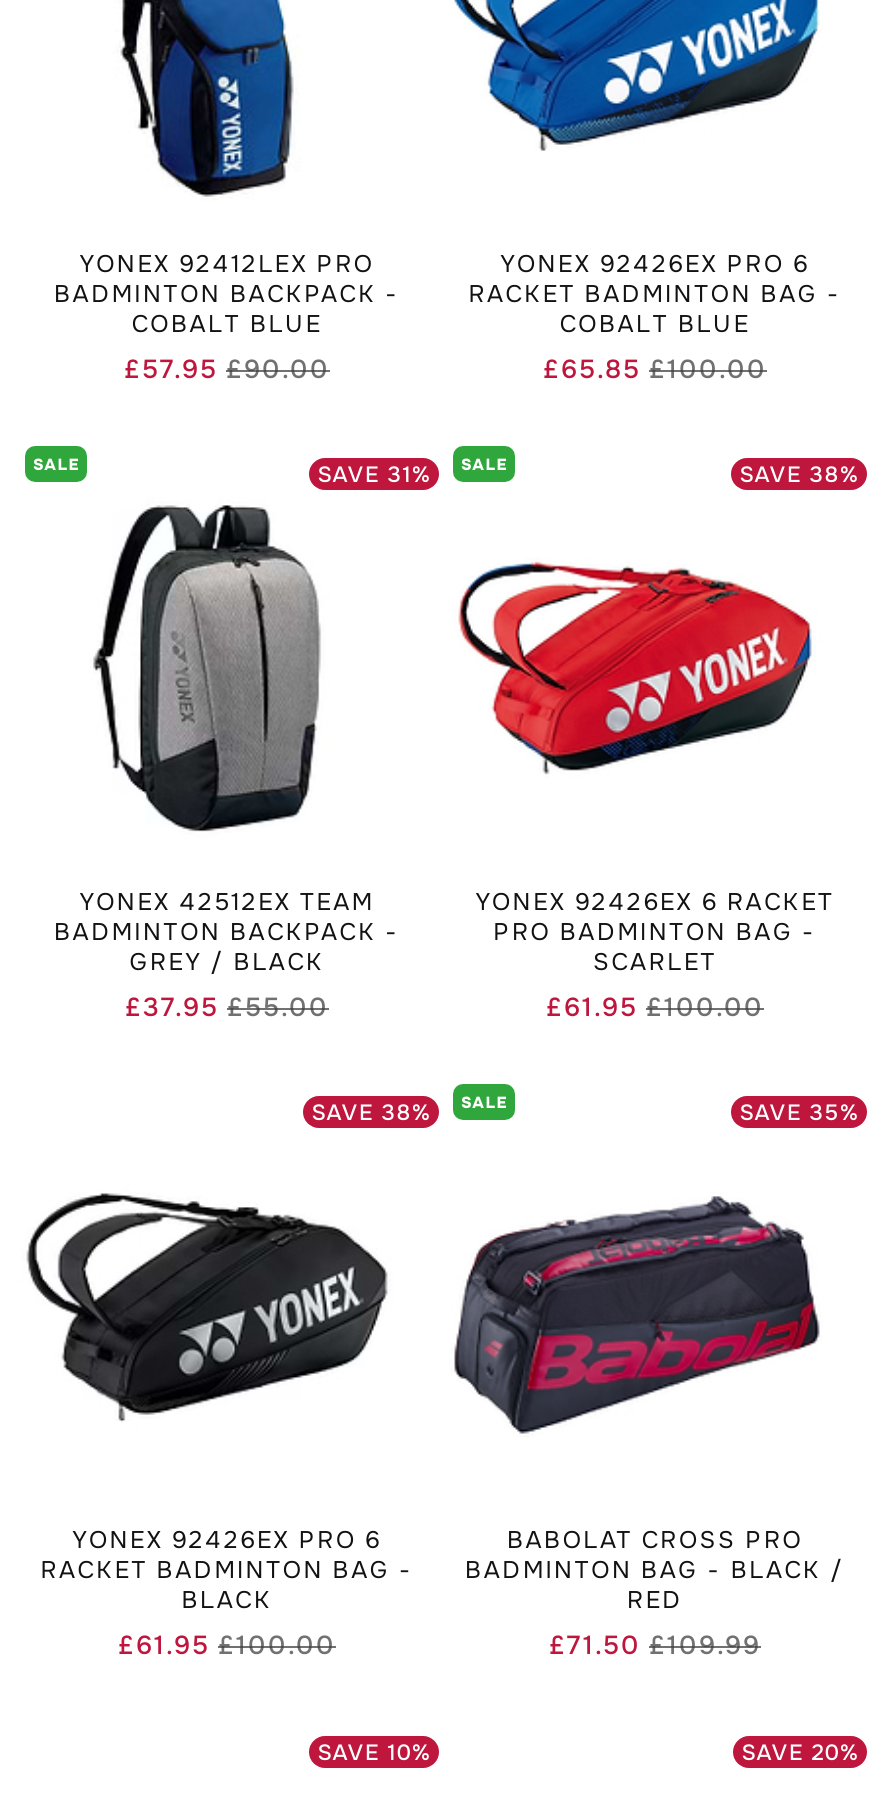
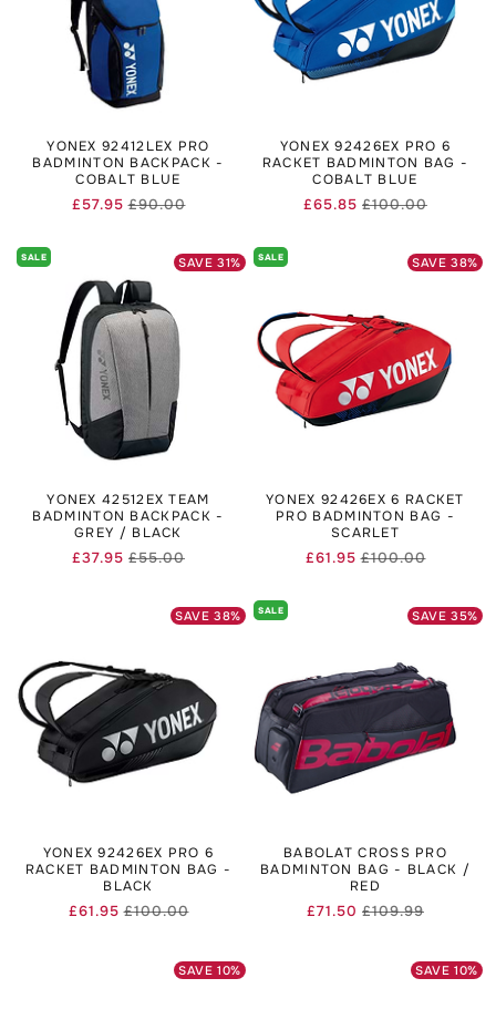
- SAVE20%
+ SAVE10%
